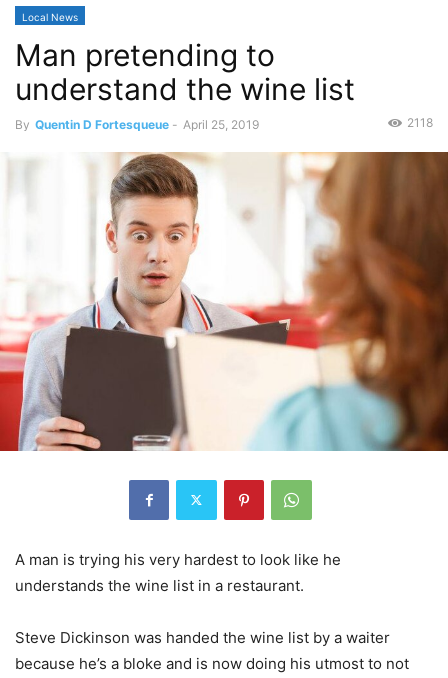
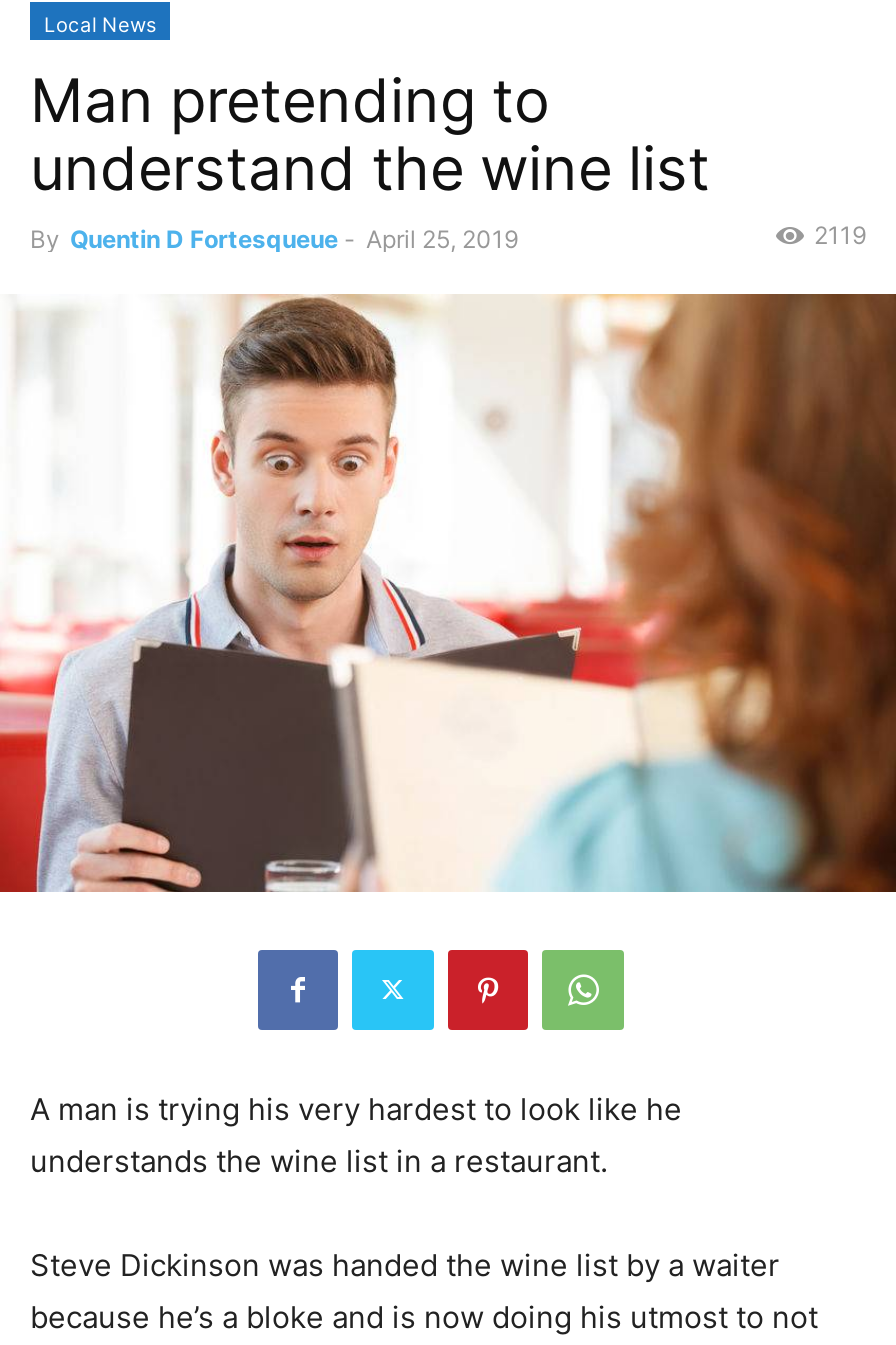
- 2118
+ 2119
